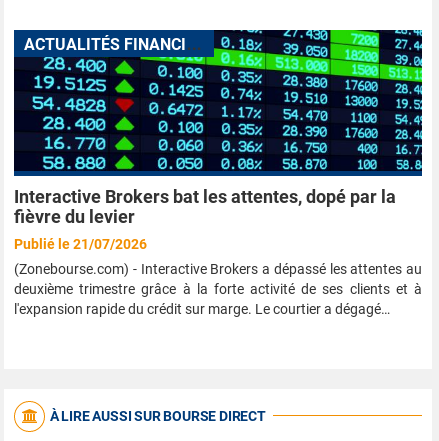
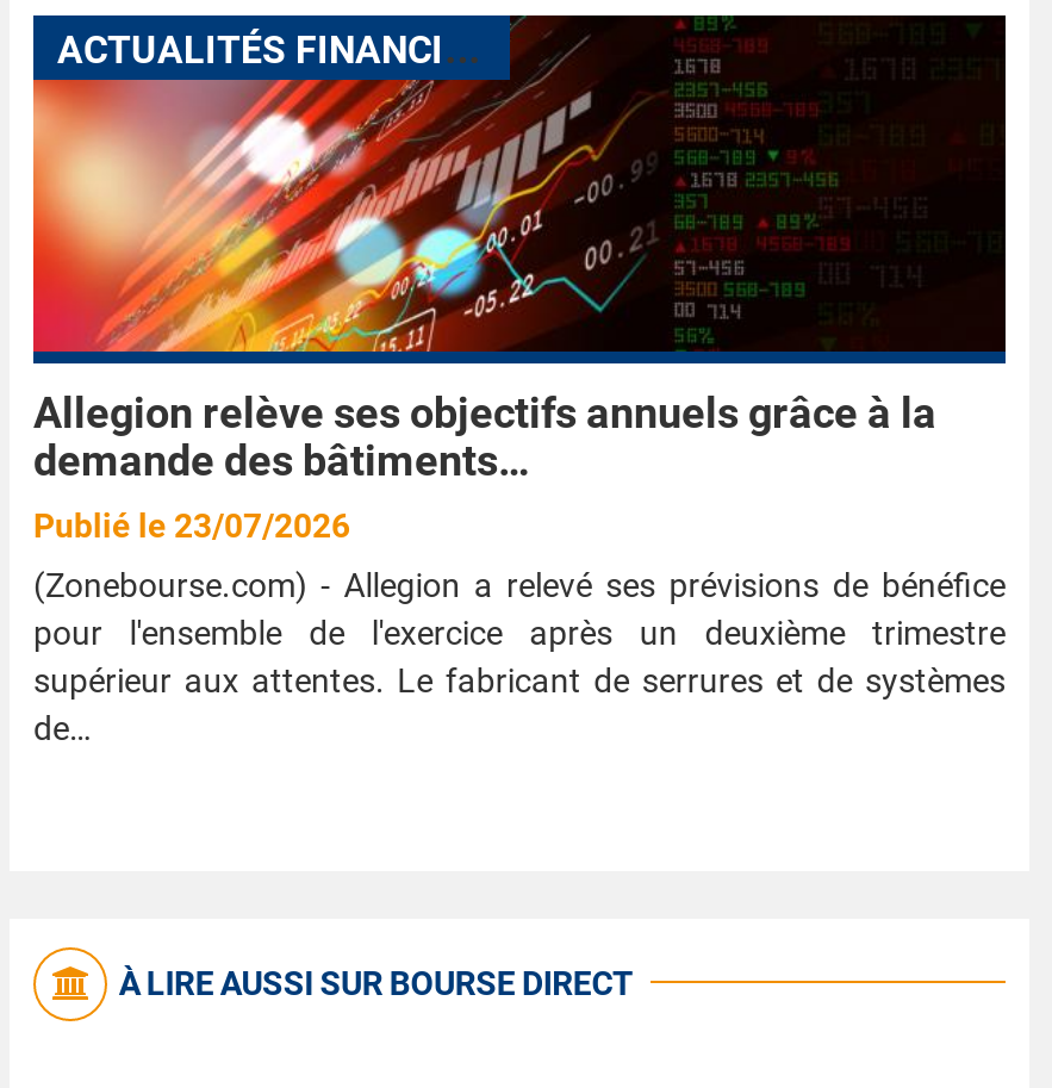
- [image]
- Interactive Brokers bat les attentes, dopé par la
- fièvre du levier
- Publié le 21/07/2026
+ [image]
+ Allegion relève ses objectifs annuels grâce à la
+ demande des bâtiments…
+ Publié le 23/07/2026

- (Zonebourse.com) - Interactive Brokers a dépassé les attentes au
- deuxième trimestre grâce à la forte activité de ses clients et à
- l'expansion rapide du crédit sur marge. Le courtier a dégagé…
+ (Zonebourse.com) - Allegion a relevé ses prévisions de bénéfice
+ pour l'ensemble de l'exercice après un deuxième trimestre
+ supérieur aux attentes. Le fabricant de serrures et de systèmes
+ de…
